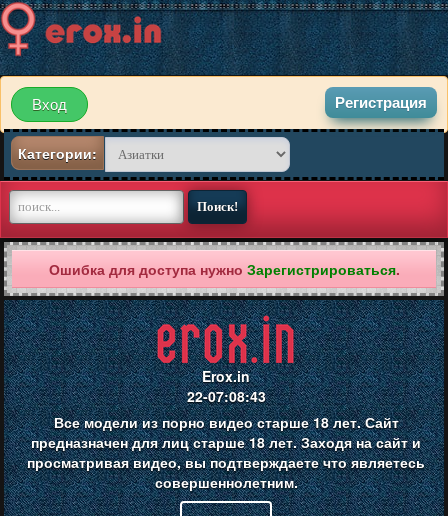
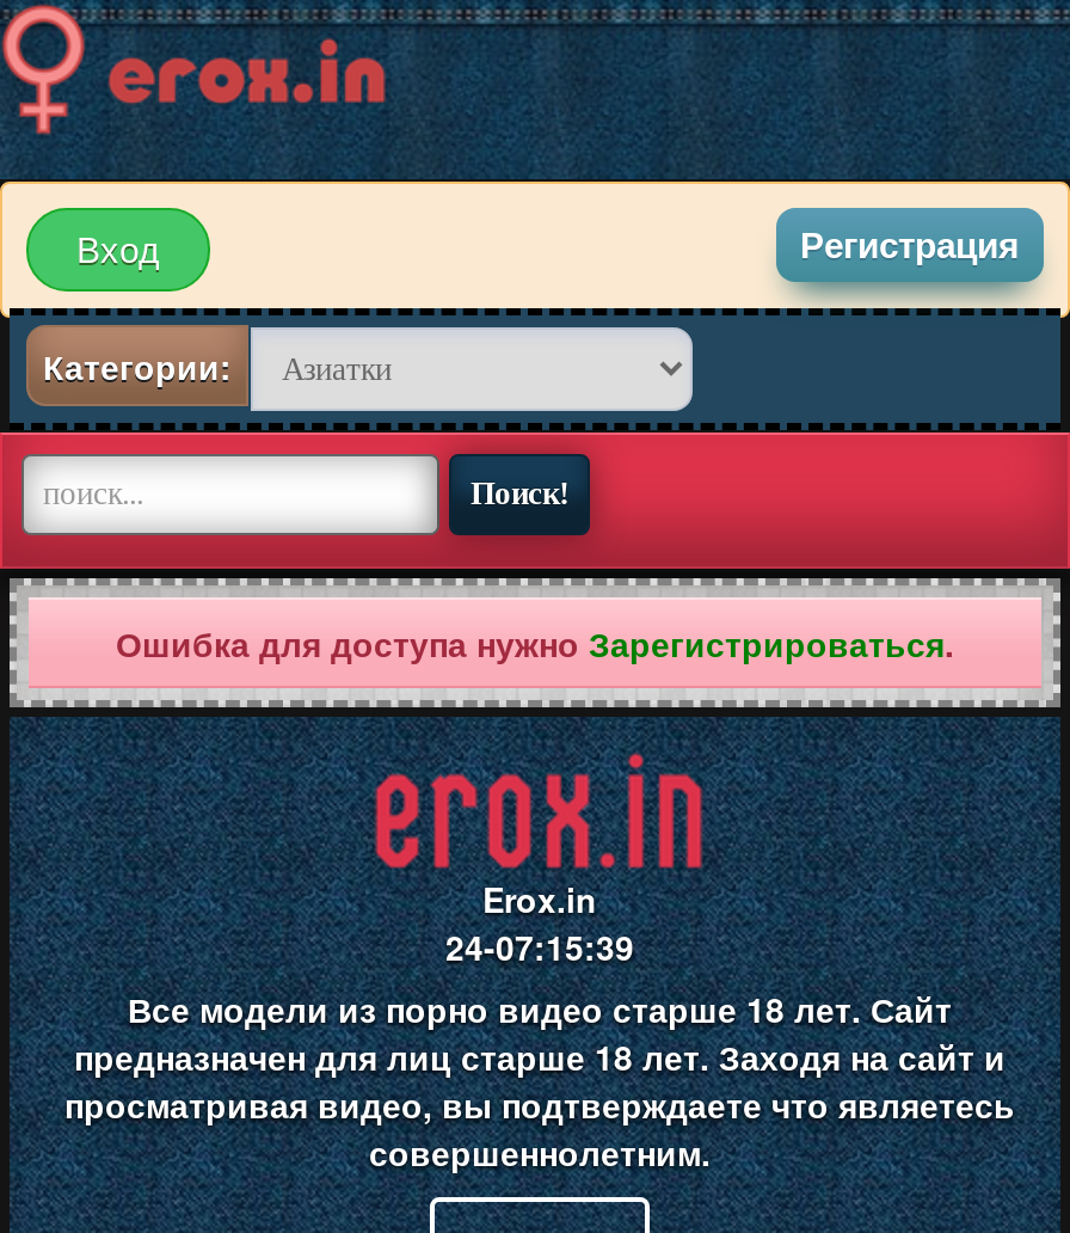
- 22-07:08:43
+ 24-07:15:39
